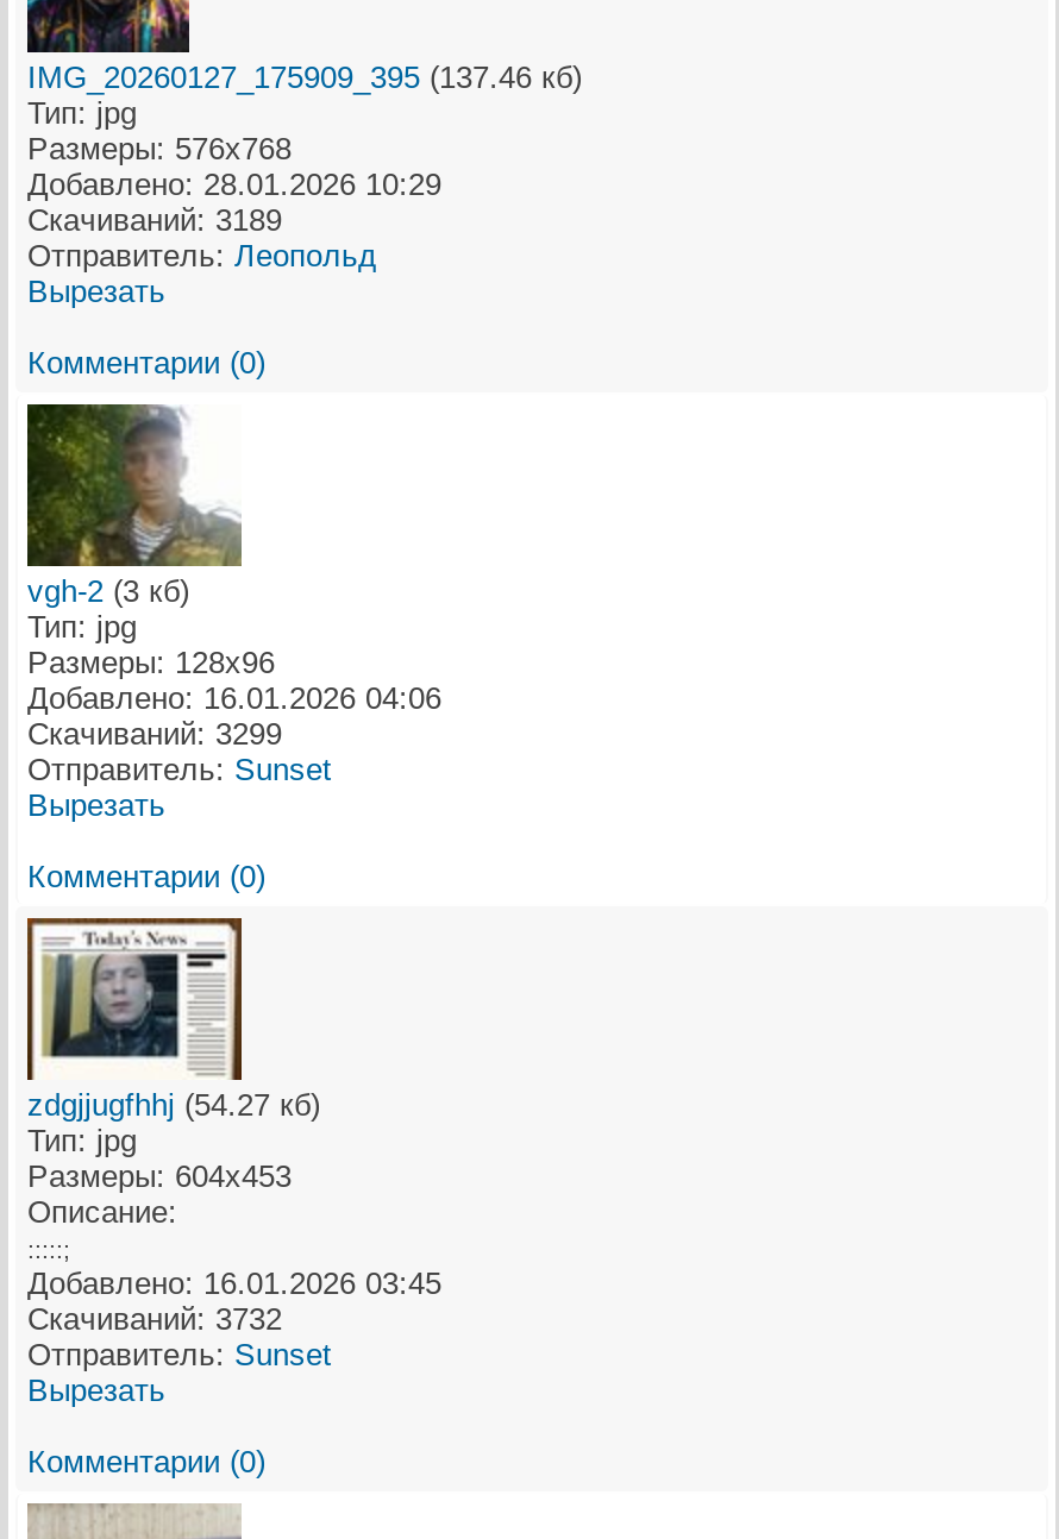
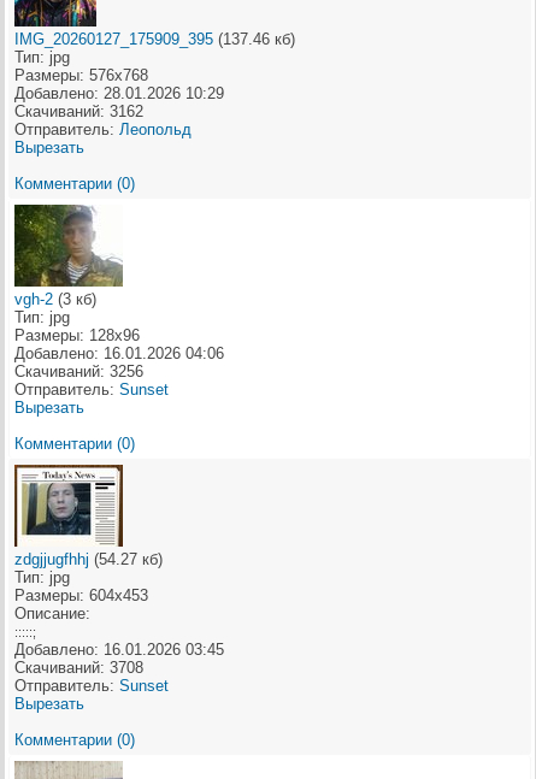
- Скачиваний: 3189
+ Скачиваний: 3162

- Скачиваний: 3299
+ Скачиваний: 3256

- Скачиваний: 3732
+ Скачиваний: 3708
